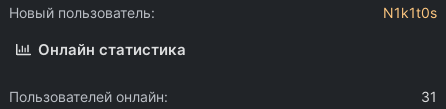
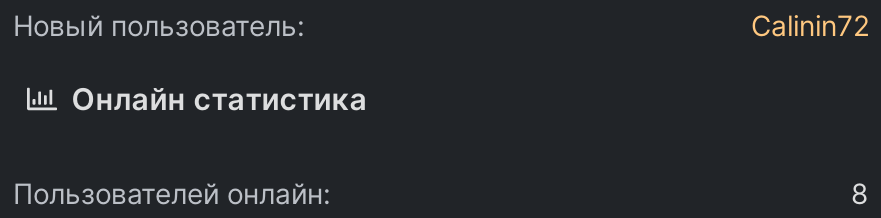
- N1k1t0s
+ Calinin72

- 31
+ 8
